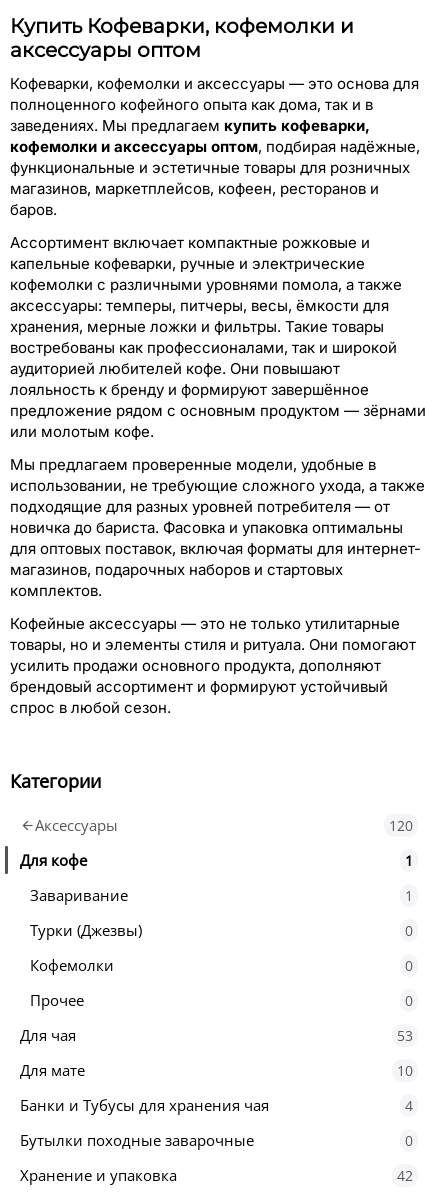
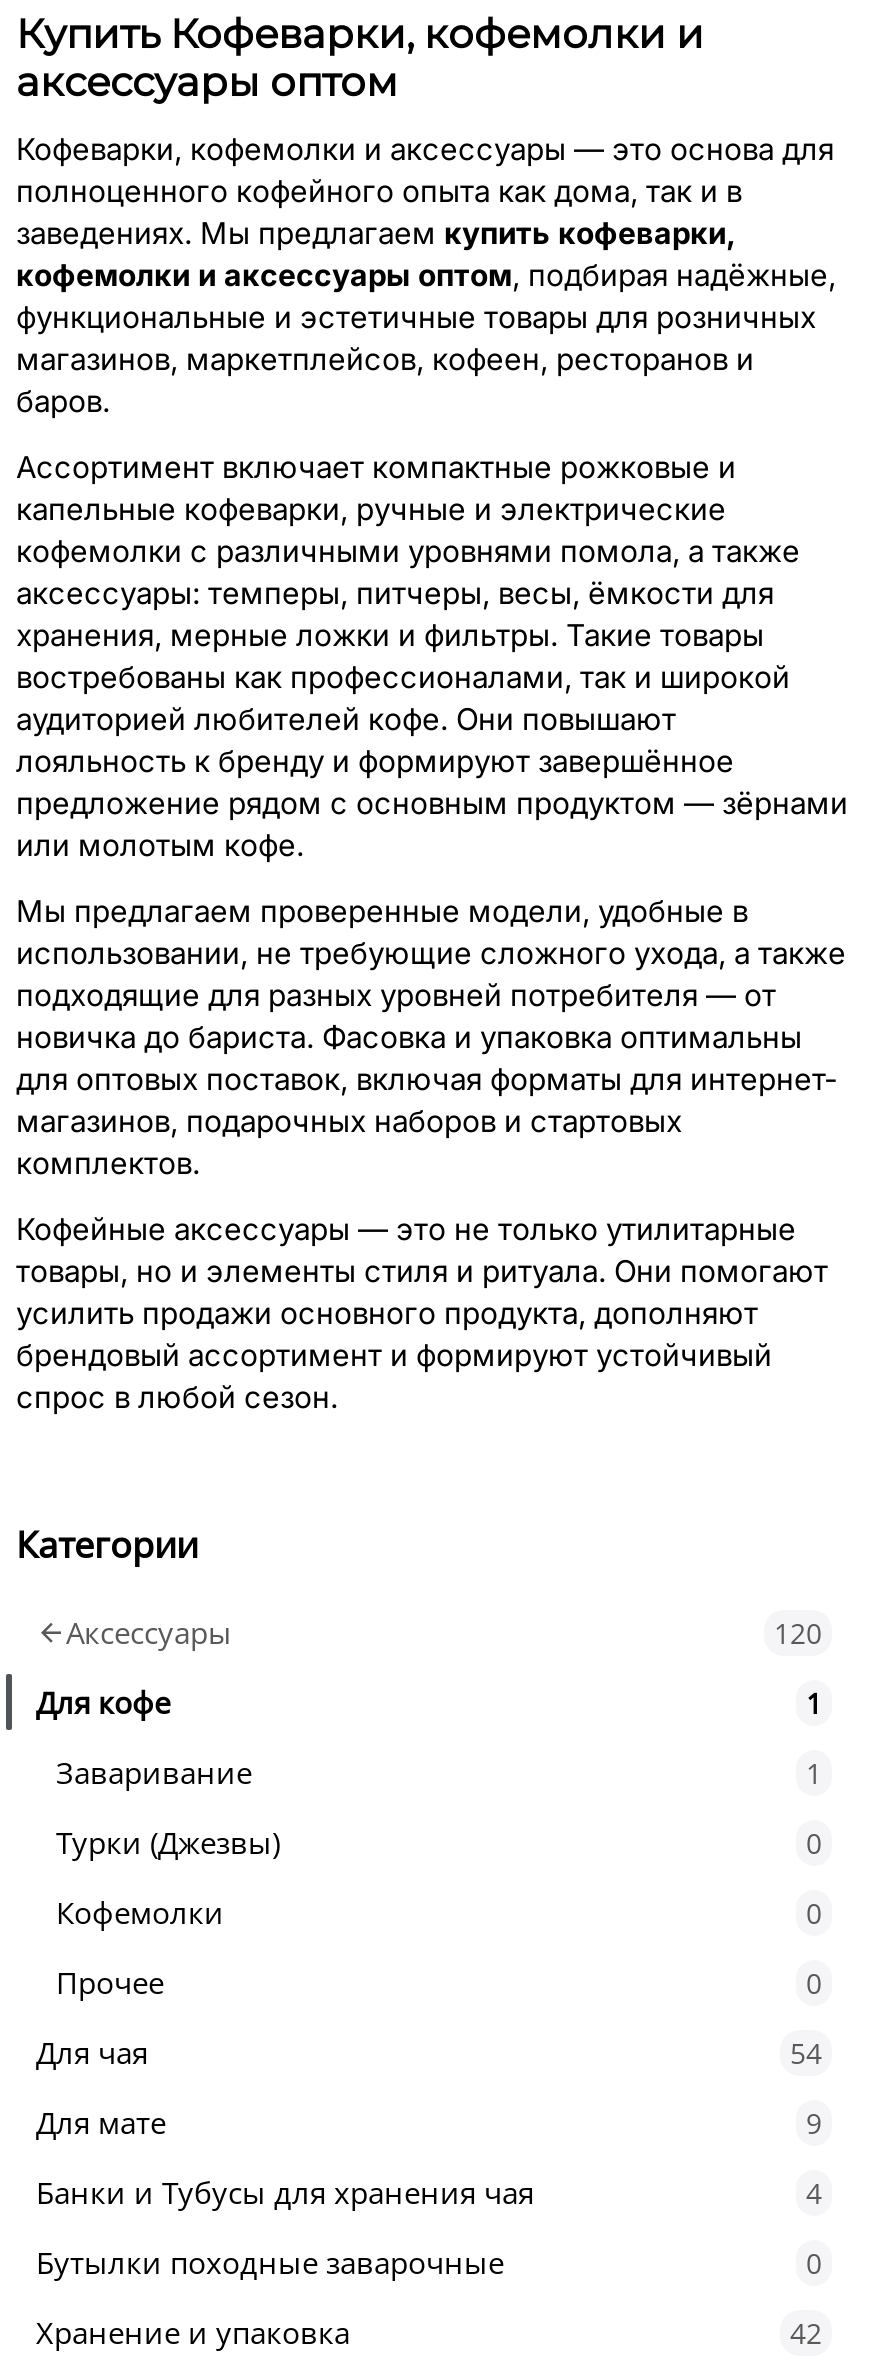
- 53
+ 54

- 10
+ 9
